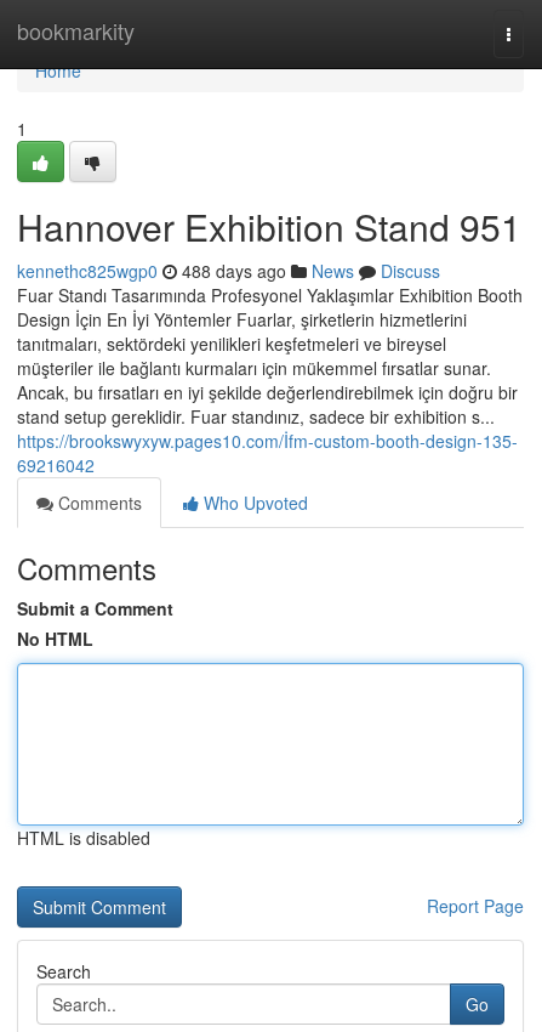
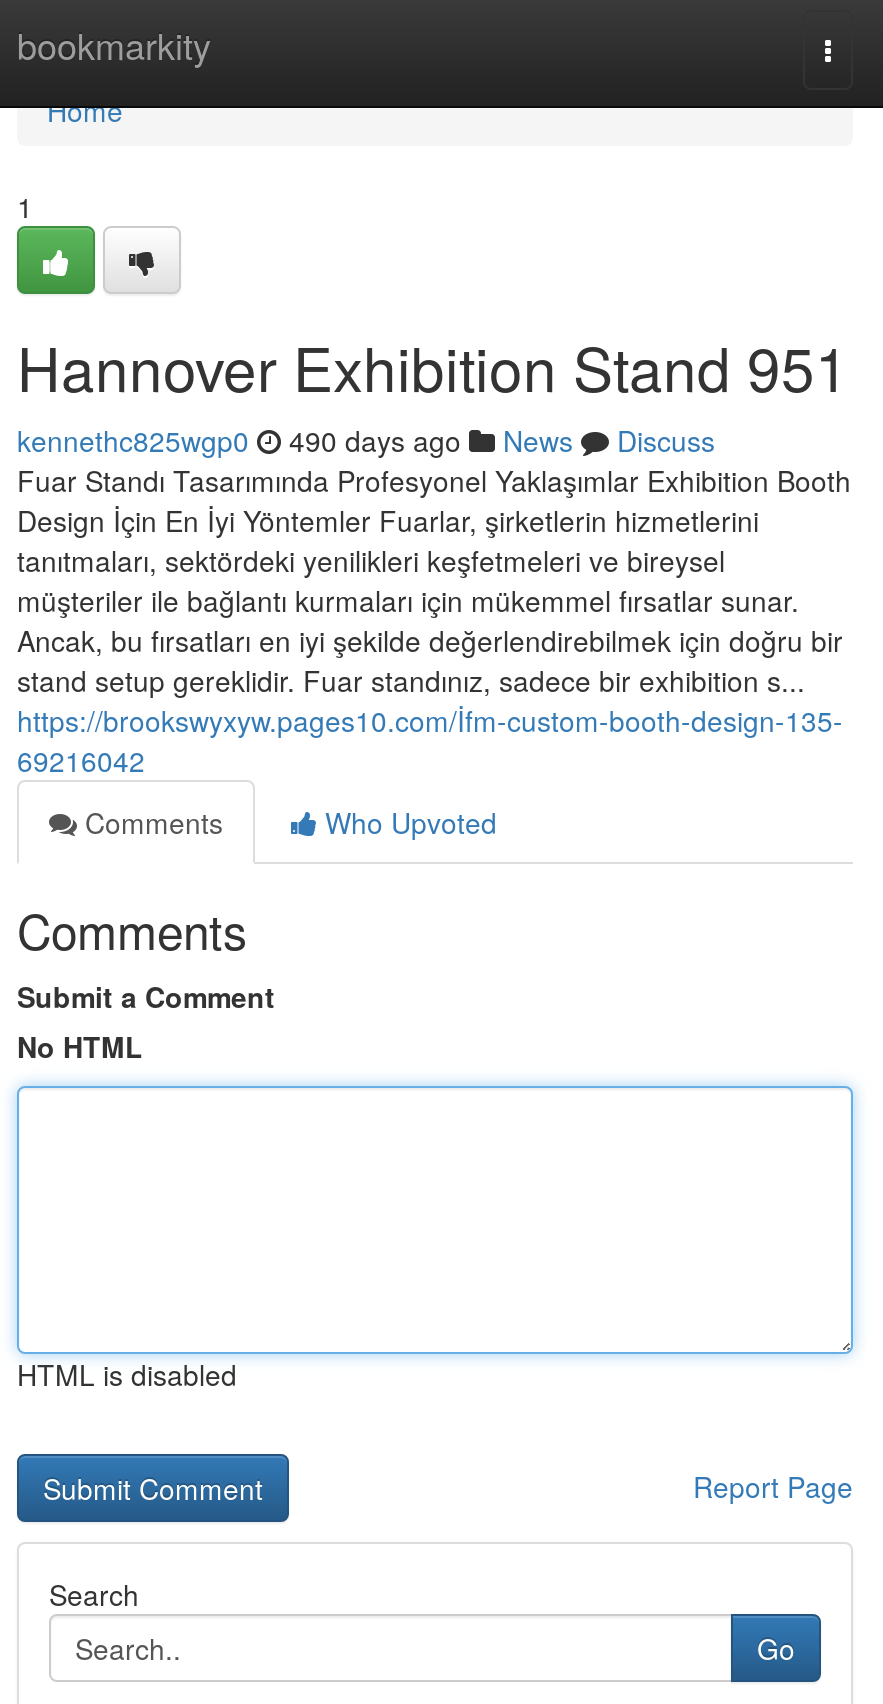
- kennethc825wgp0 488 days ago News Discuss
+ kennethc825wgp0 490 days ago News Discuss
